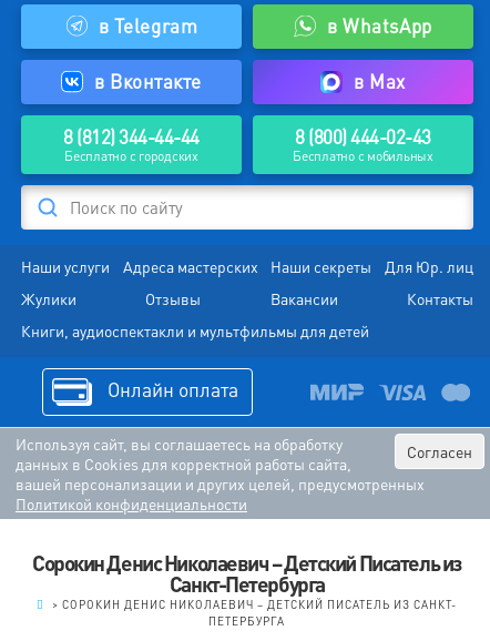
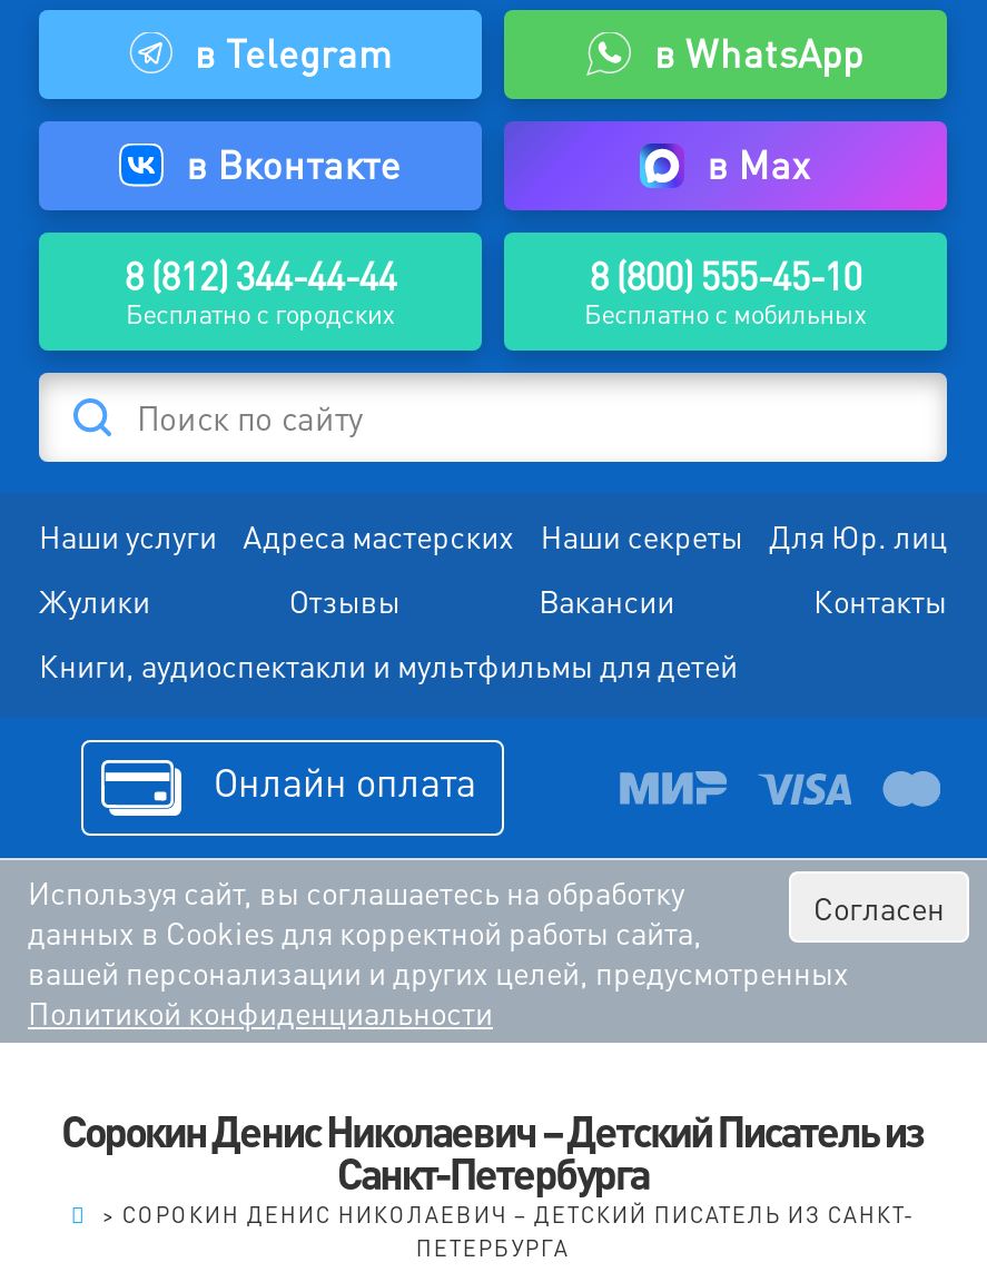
- 8 (800) 444-02-43
+ 8 (800) 555-45-10
